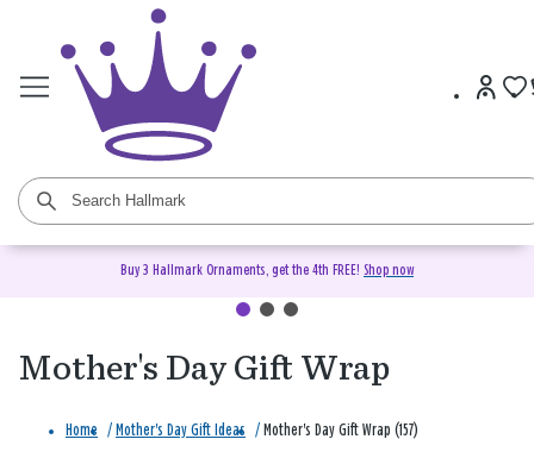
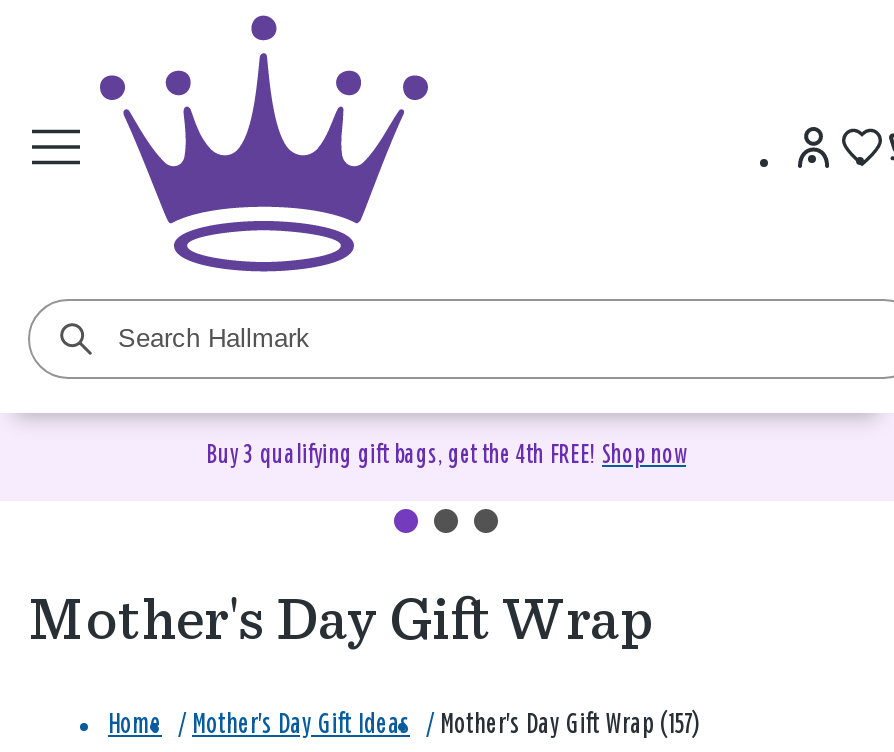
- Buy 3 Hallmark Ornaments, get the 4th FREE! Shop now
+ Buy 3 qualifying gift bags, get the 4th FREE! Shop now
